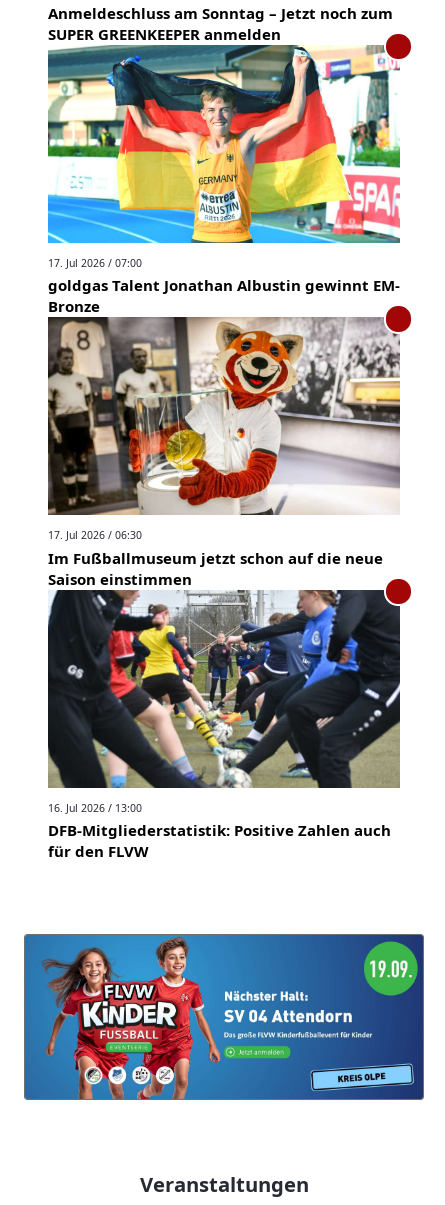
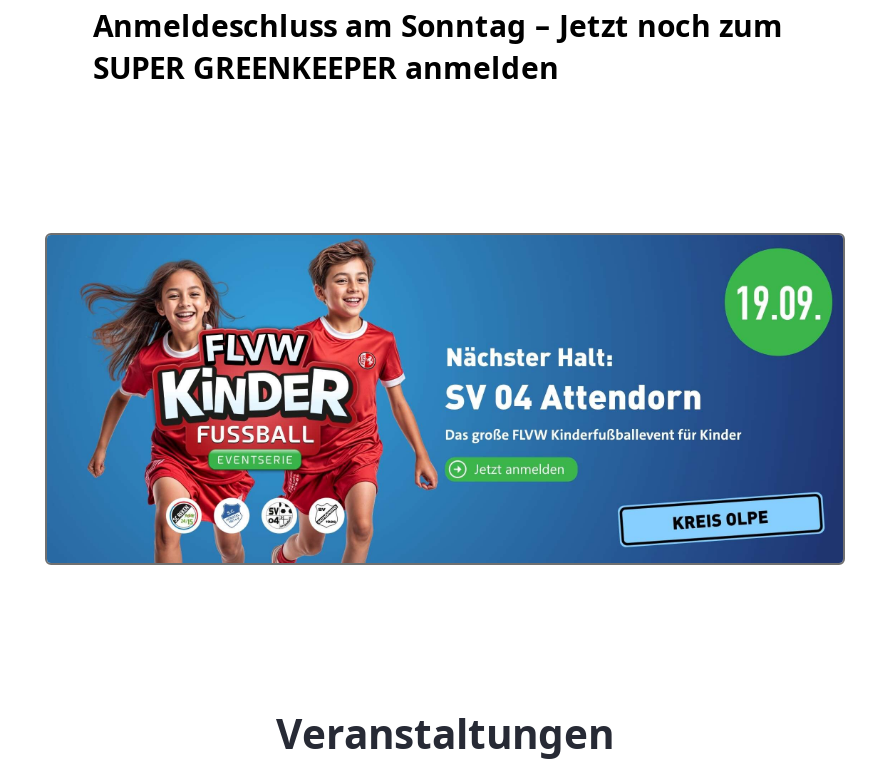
- [image]
- 17. Jul 2026 / 07:00
- goldgas Talent Jonathan Albustin gewinnt EM-
- Bronze

- [image]
- 17. Jul 2026 / 06:30
- Im Fußballmuseum jetzt schon auf die neue
- Saison einstimmen

- [image]
- 16. Jul 2026 / 13:00
- DFB-Mitgliederstatistik: Positive Zahlen auch
- für den FLVW
